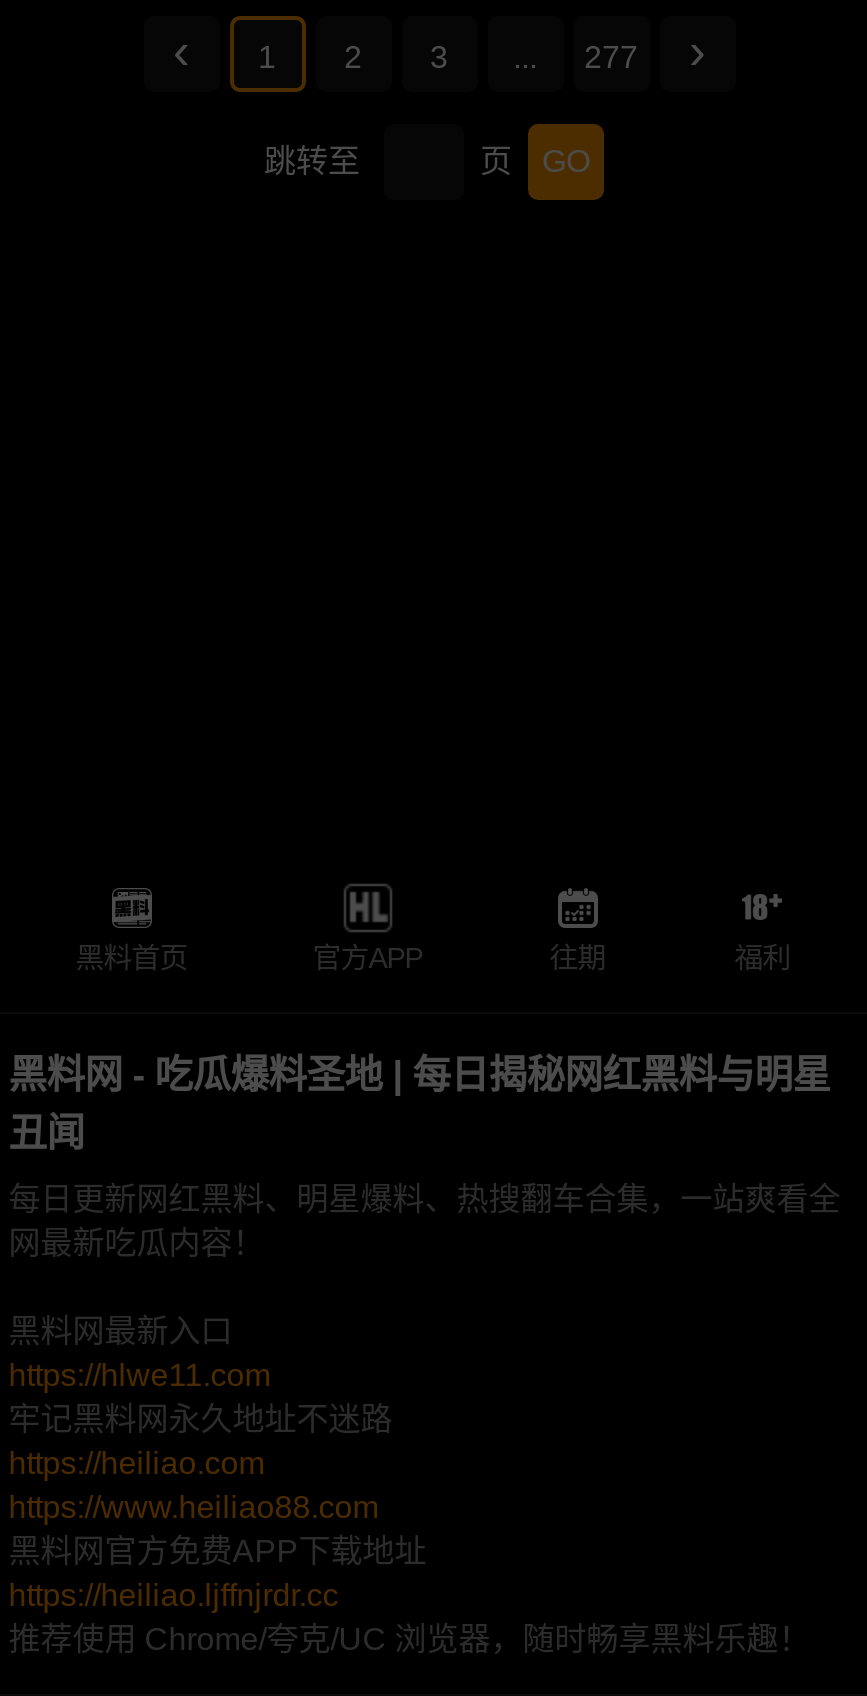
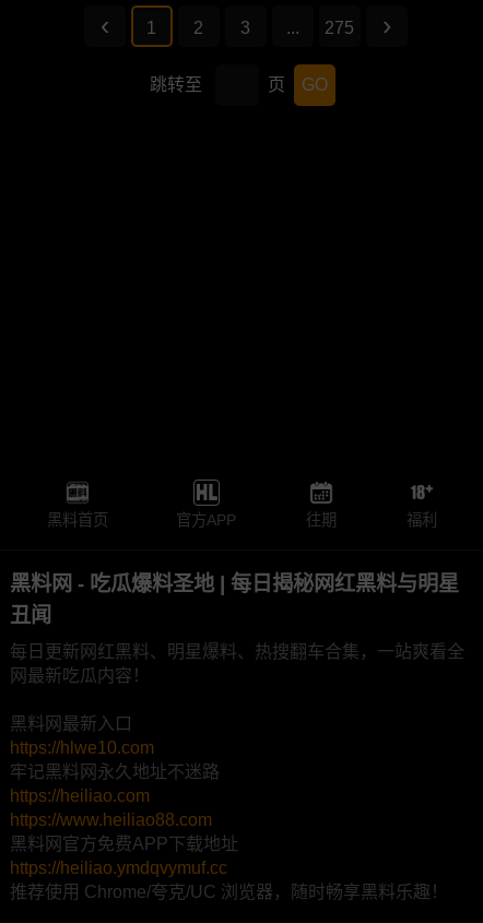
- 277
+ 275

- https://hlwe11.com
+ https://hlwe10.com

- https://heiliao.ljffnjrdr.cc
+ https://heiliao.ymdqvymuf.cc
